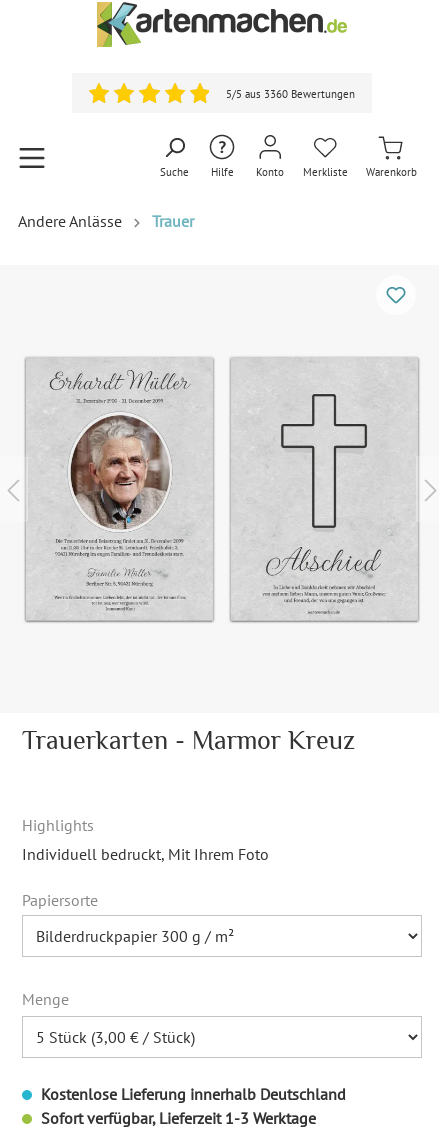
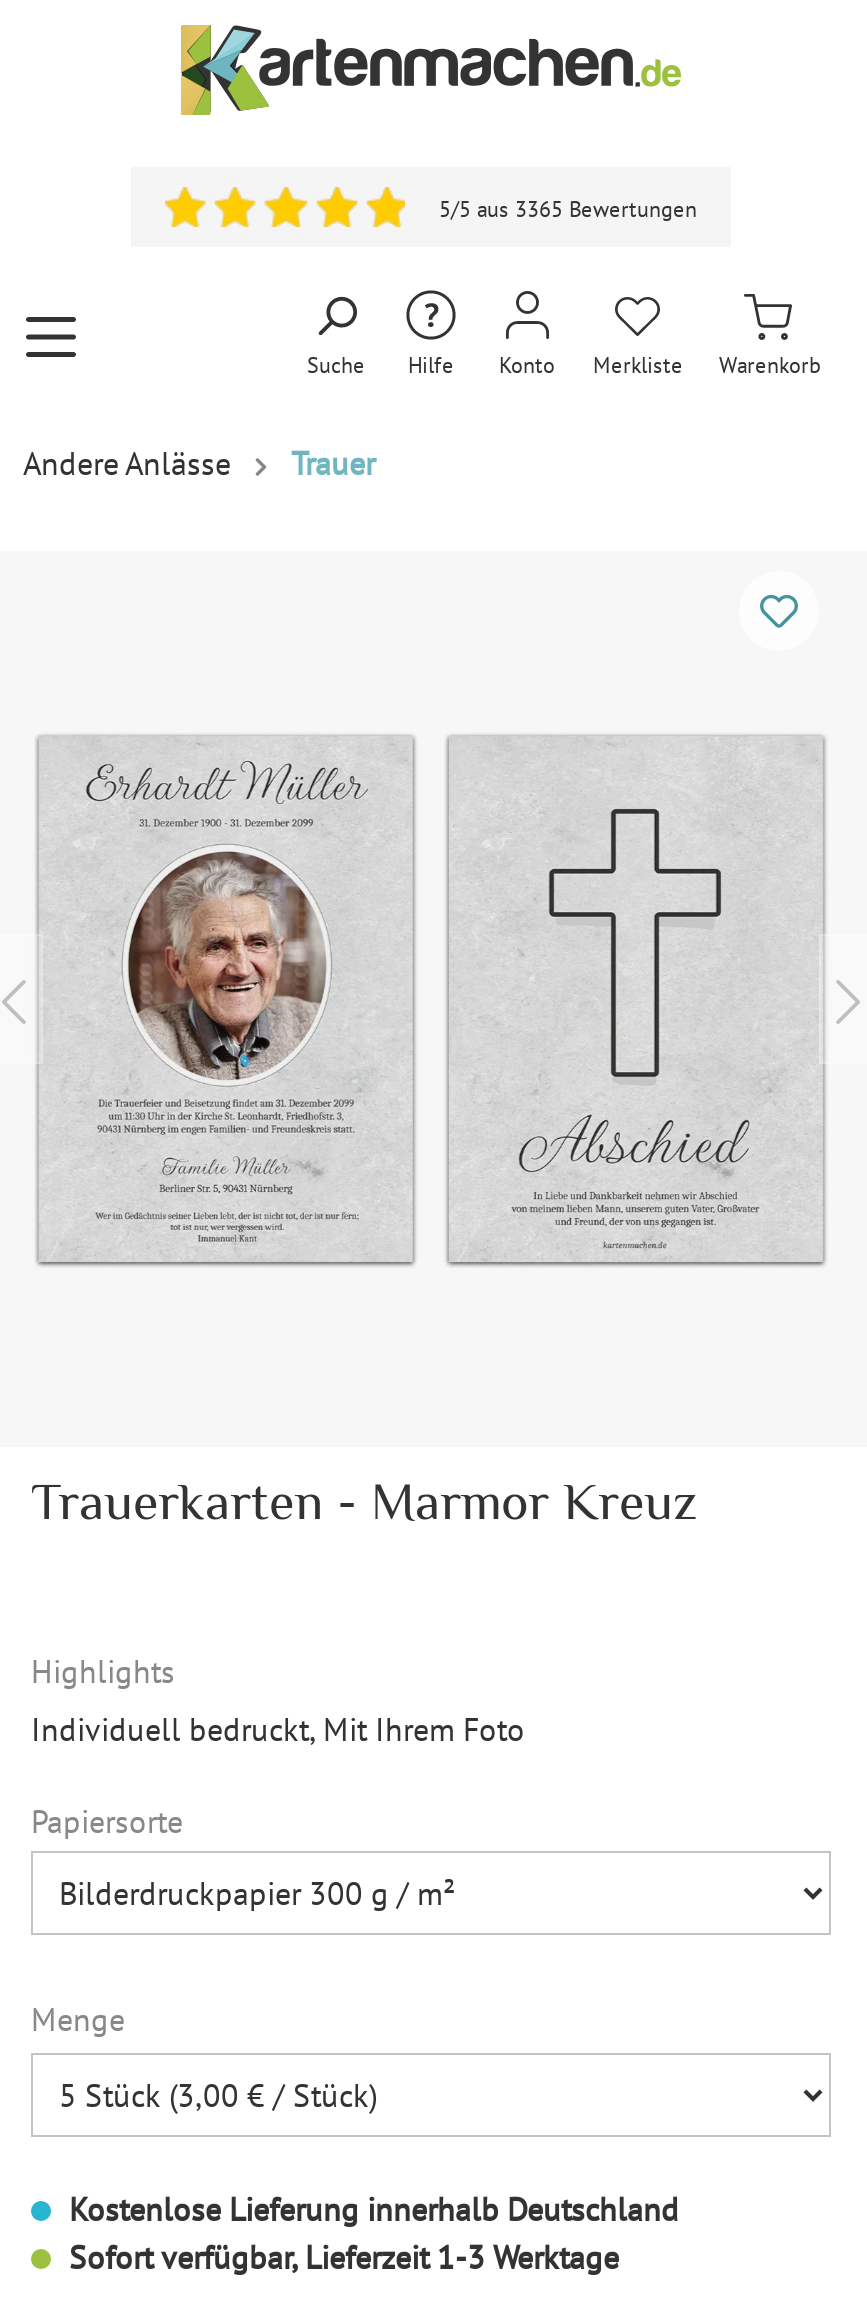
- 5/5 aus 3360 Bewertungen
+ 5/5 aus 3365 Bewertungen
